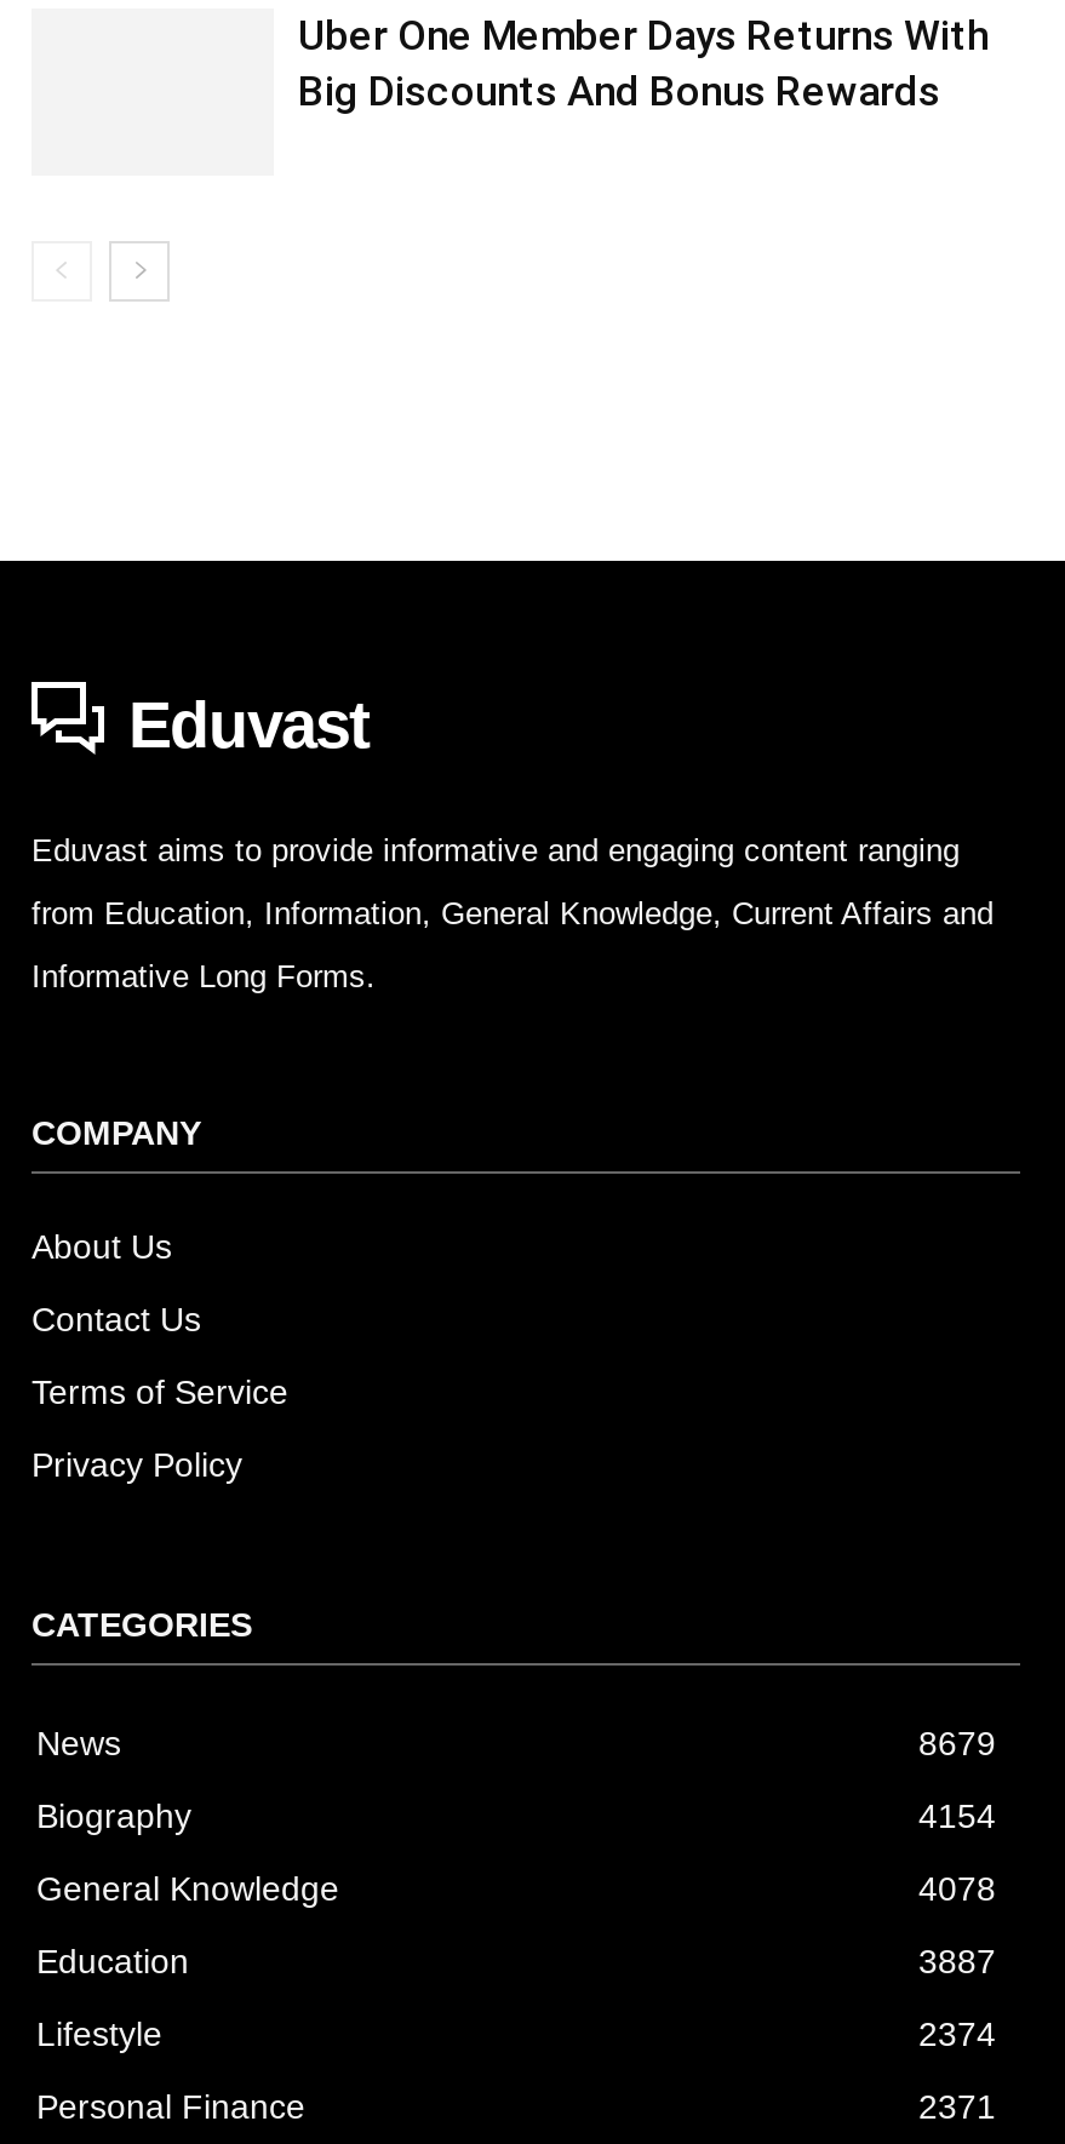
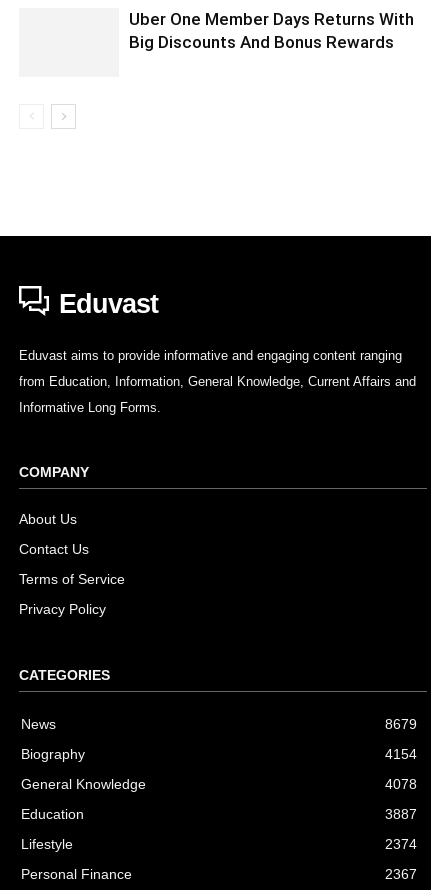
- 2371
+ 2367
